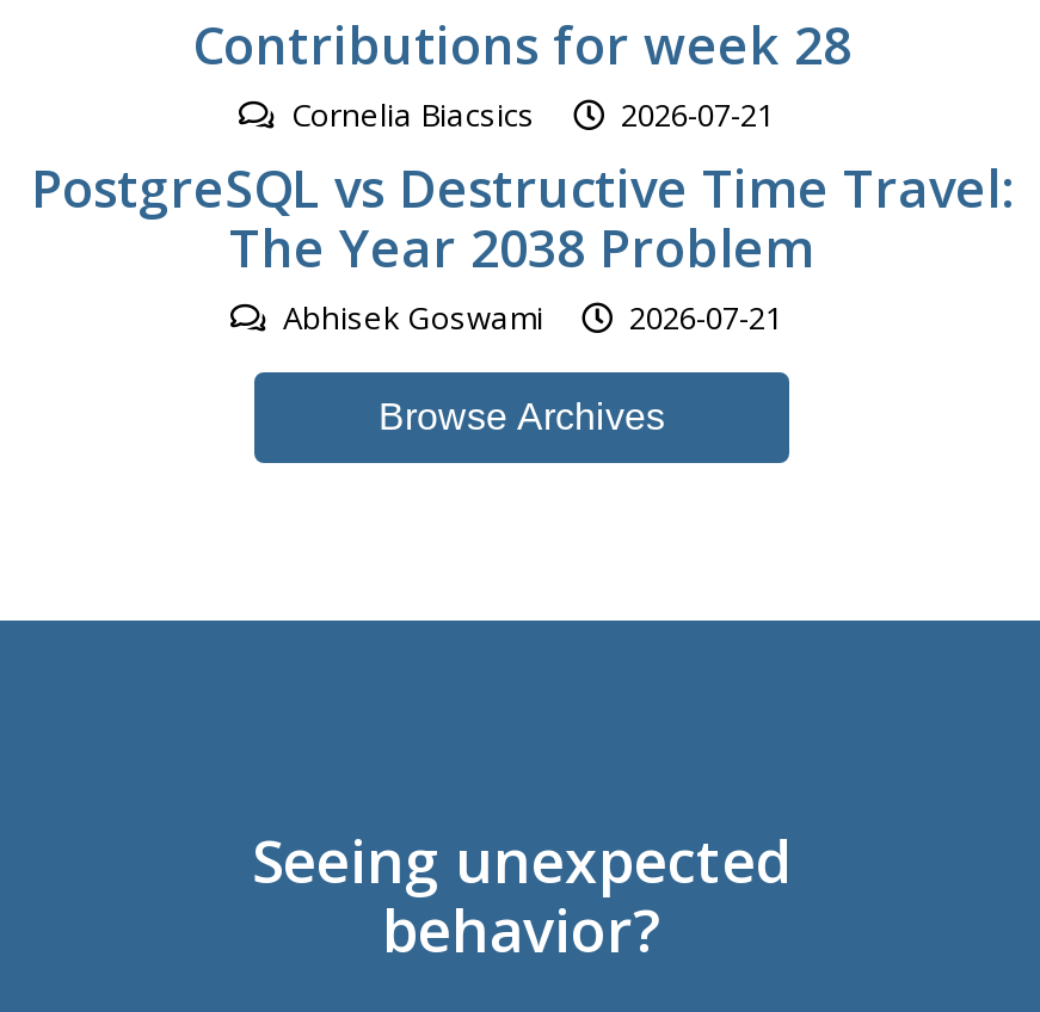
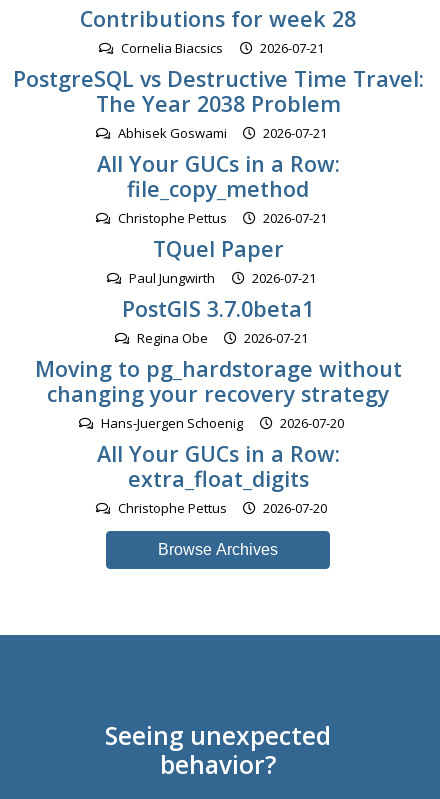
+ All Your GUCs in a Row:
+ file_copy_method
+ Christophe Pettus
+ 2026-07-21
+ TQuel Paper
+ Paul Jungwirth
+ 2026-07-21
+ PostGIS 3.7.0beta1
+ Regina Obe
+ 2026-07-21
+ Moving to pg_hardstorage without
+ changing your recovery strategy
+ Hans-Juergen Schoenig
+ 2026-07-20
+ All Your GUCs in a Row:
+ extra_float_digits
+ Christophe Pettus
+ 2026-07-20
